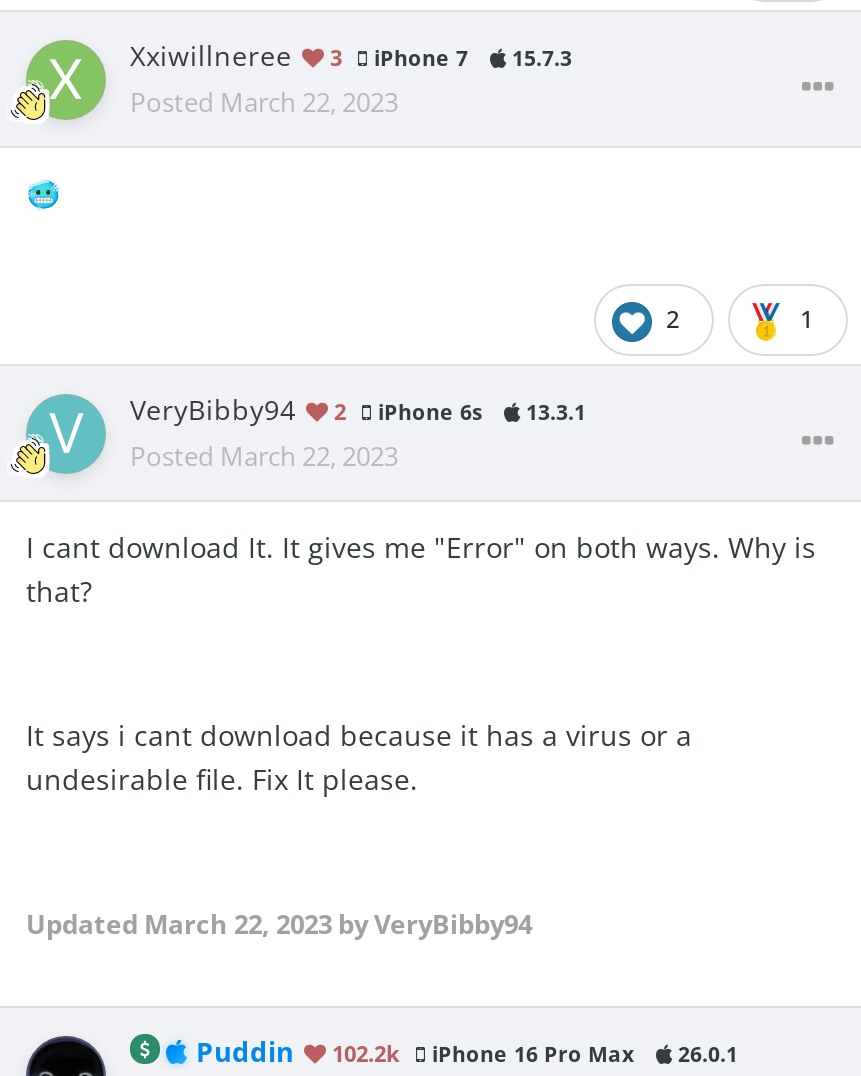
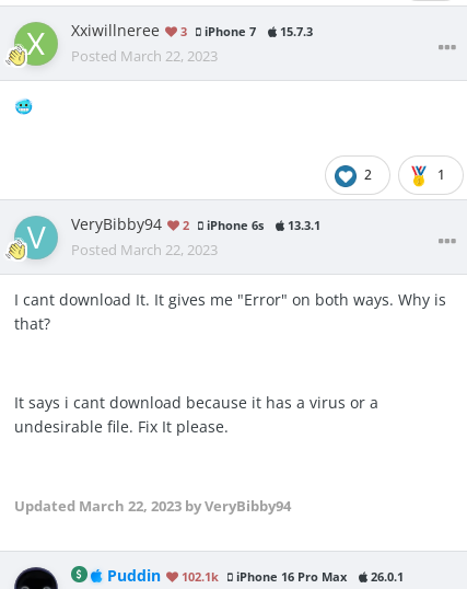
- Puddin 102.2k iPhone 16 Pro Max 26.0.1
+ Puddin 102.1k iPhone 16 Pro Max 26.0.1
